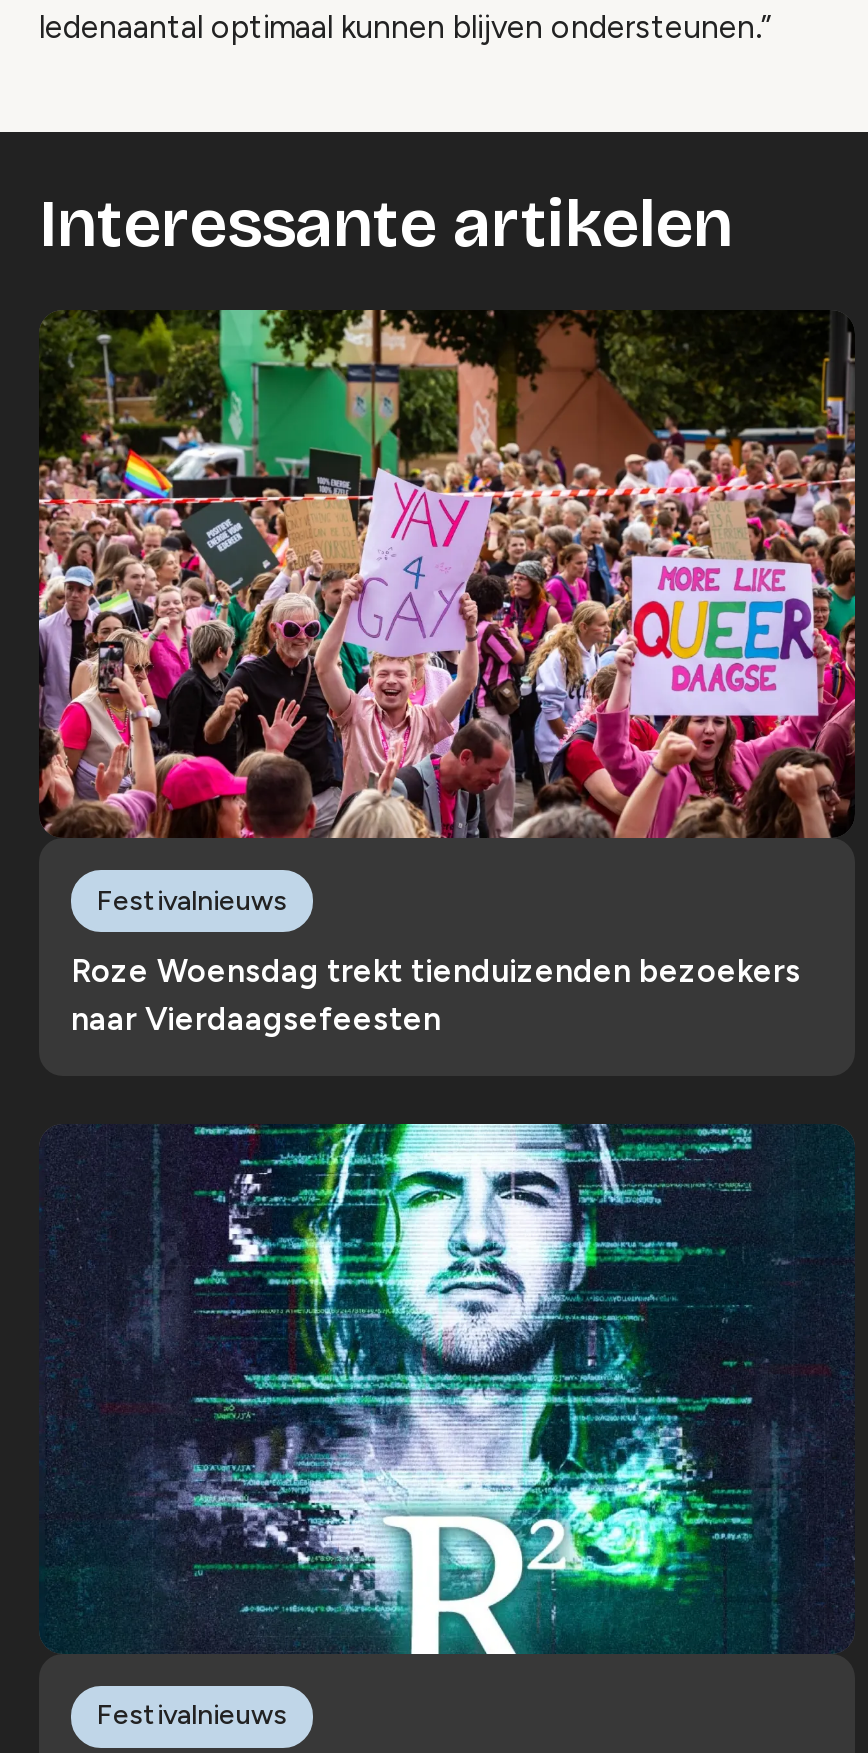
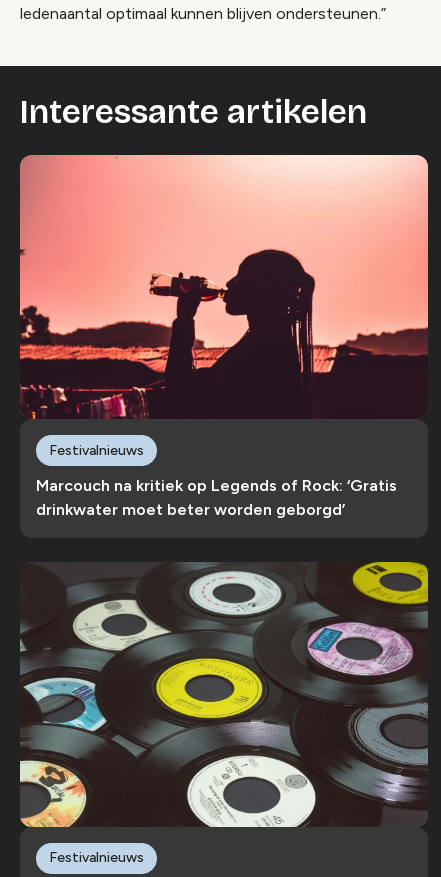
- [image]
+ [image]

- Roze Woensdag trekt tienduizenden bezoekers
- naar Vierdaagsefeesten
+ Marcouch na kritiek op Legends of Rock: ‘Gratis
+ drinkwater moet beter worden geborgd’

- [image]
+ [image]
